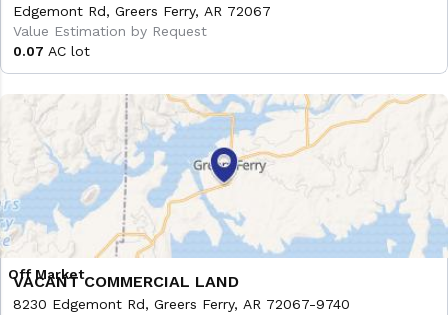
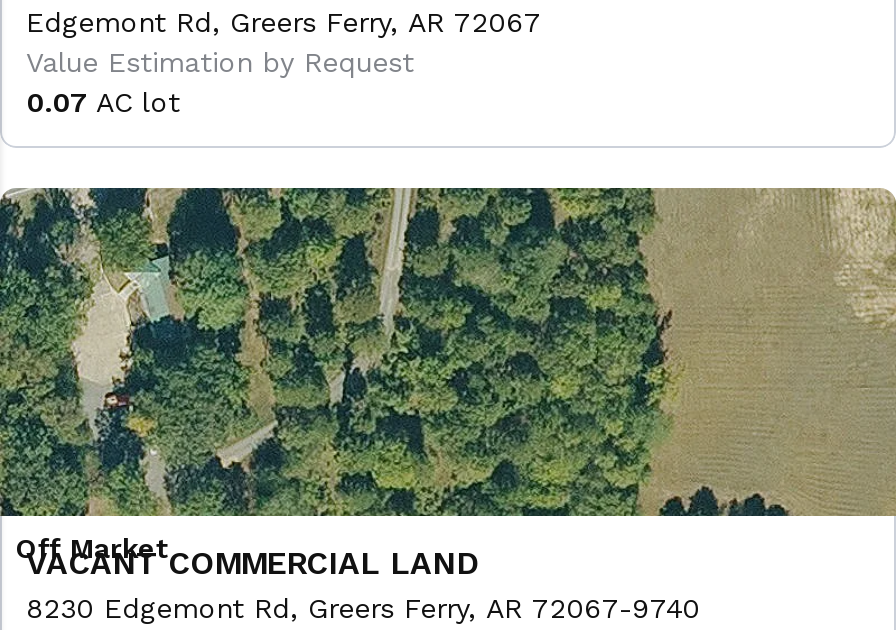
- [image]
+ [image]
